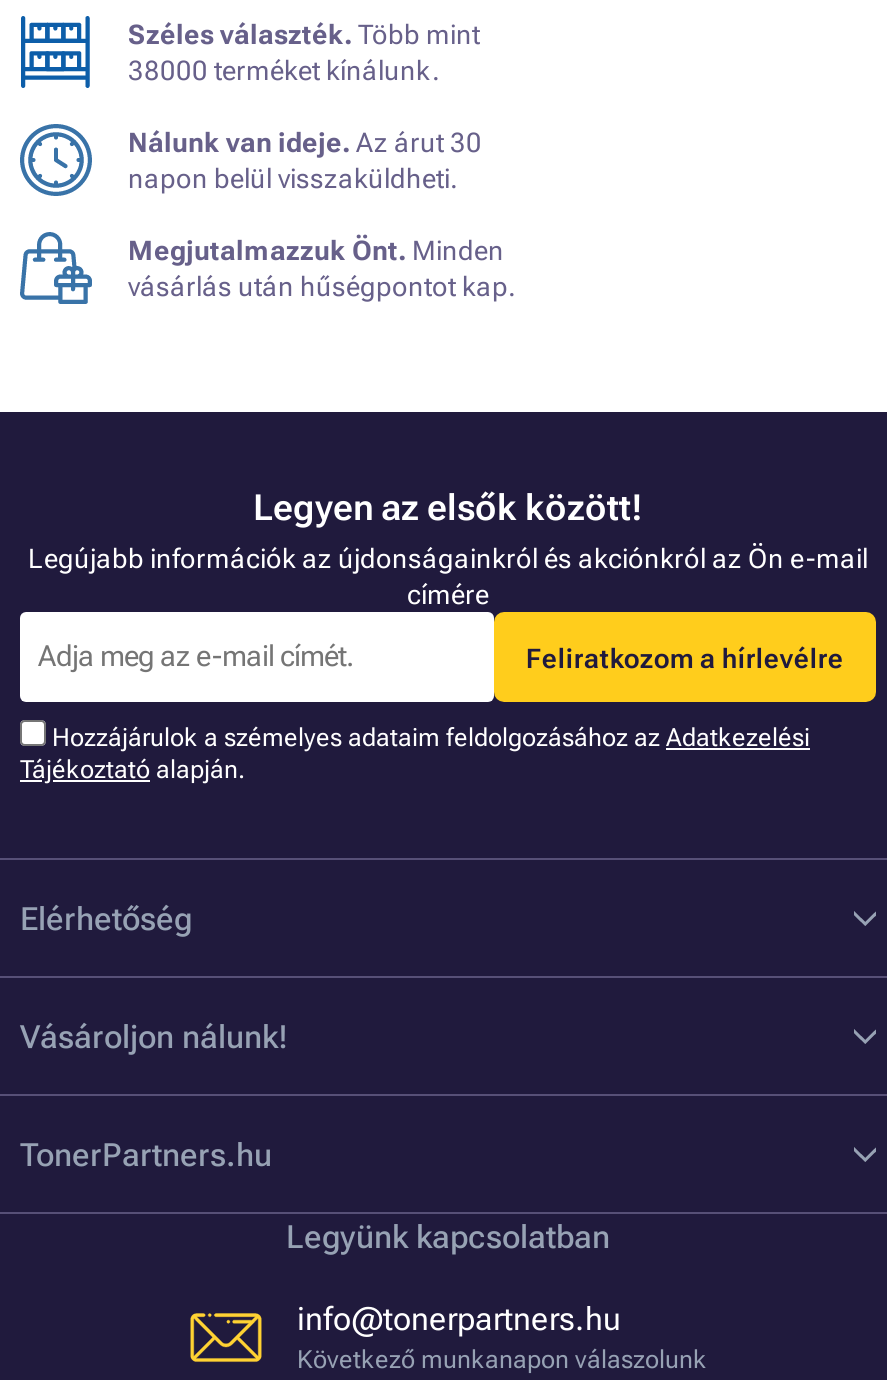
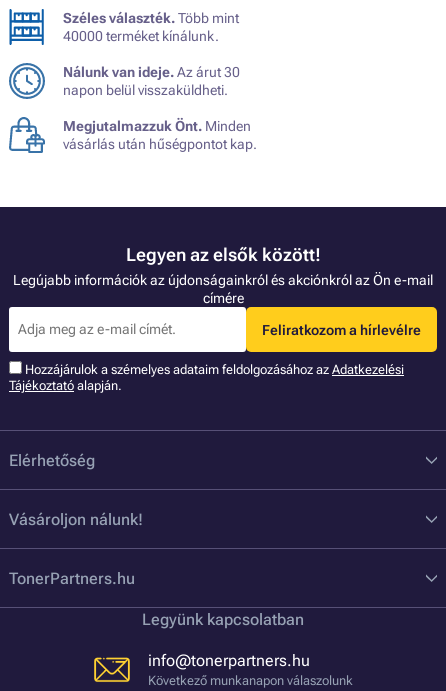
- 38000 terméket kínálunk.
+ 40000 terméket kínálunk.
